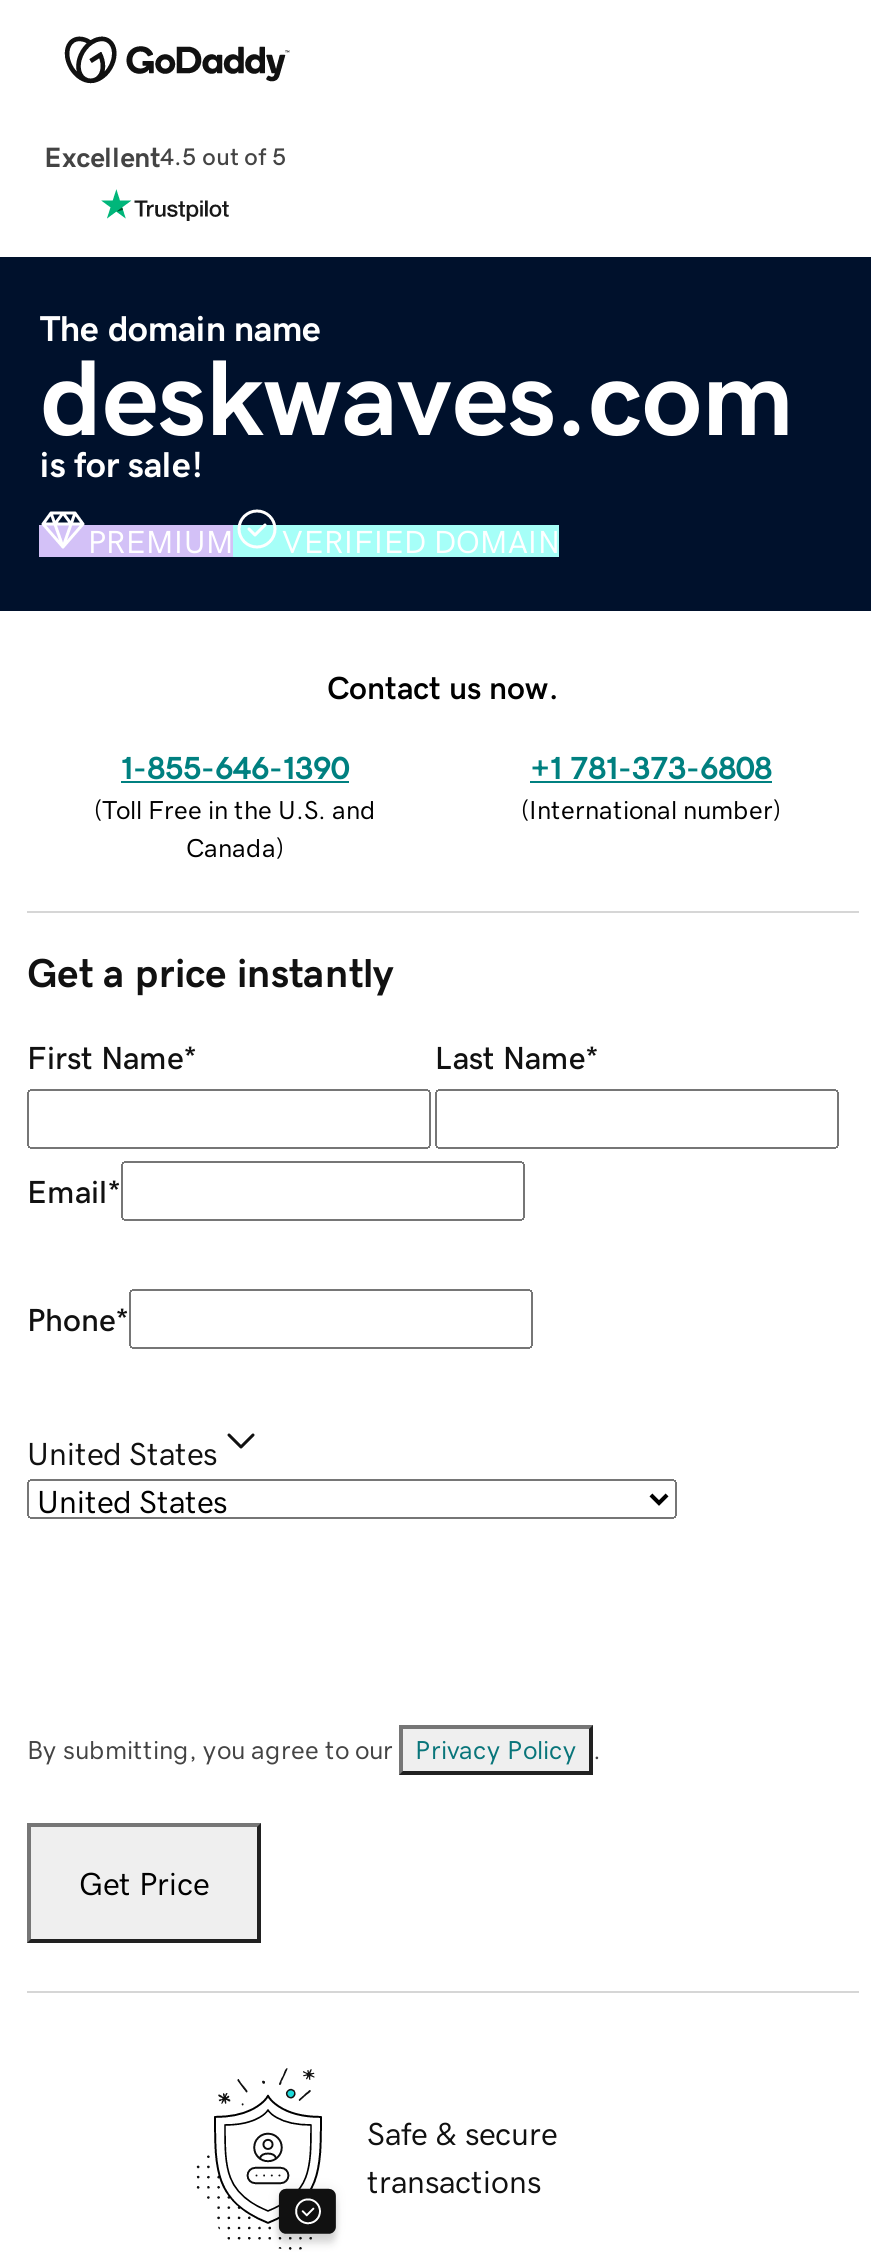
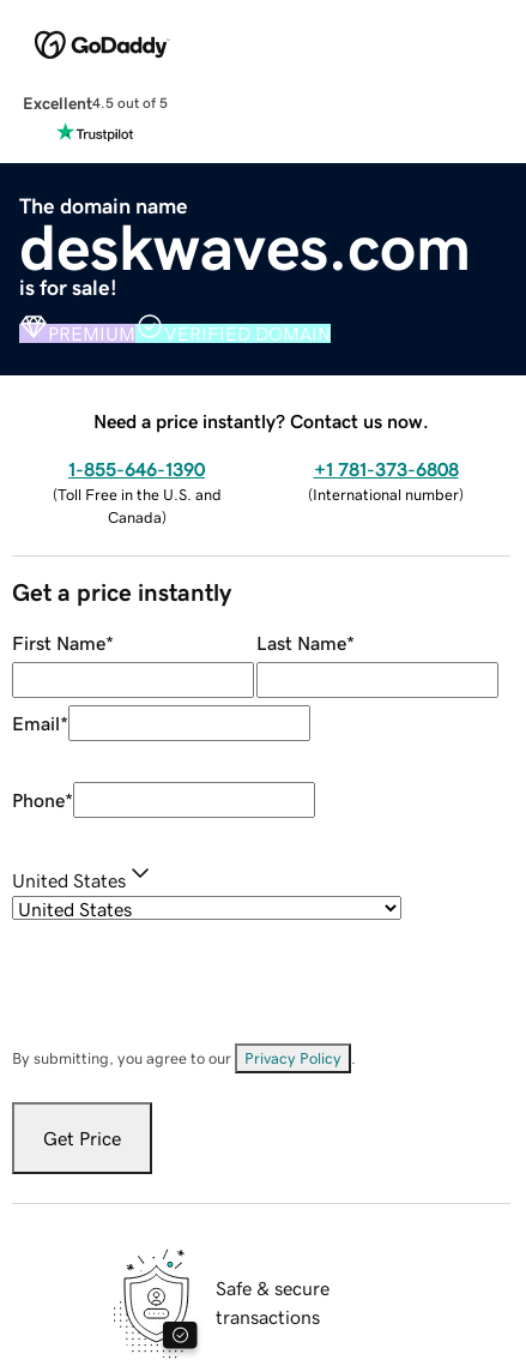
- Contact us now.
+ Need a price instantly? Contact us now.
